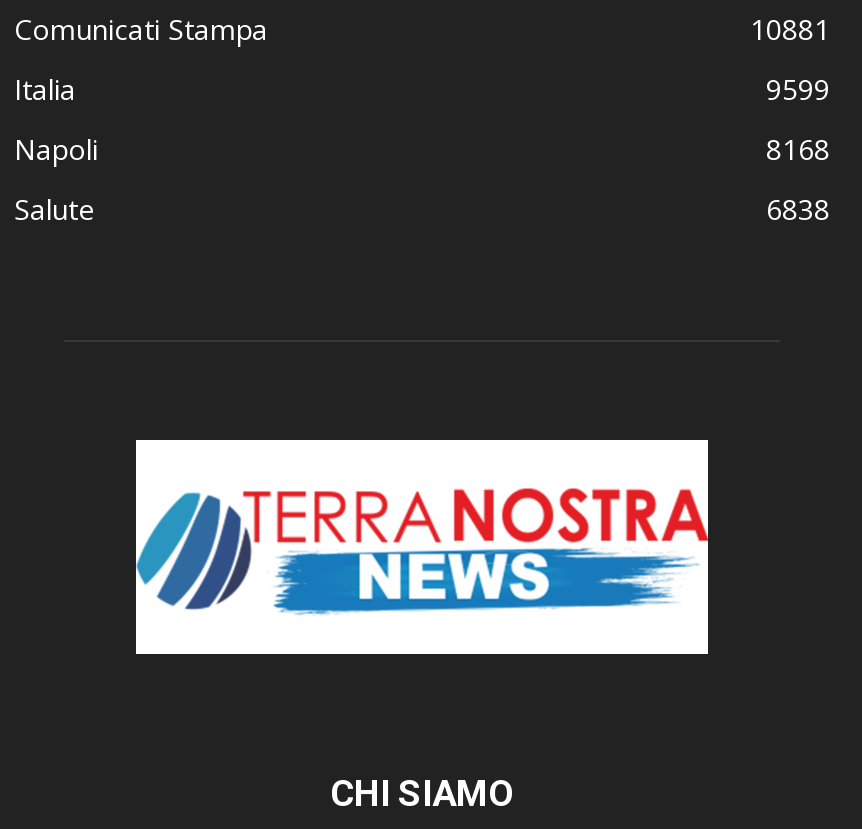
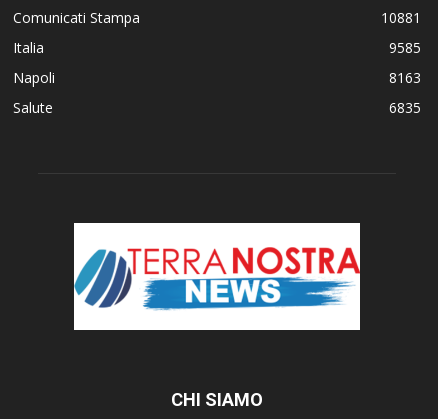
- 9599
+ 9585

- 8168
+ 8163

- 6838
+ 6835
